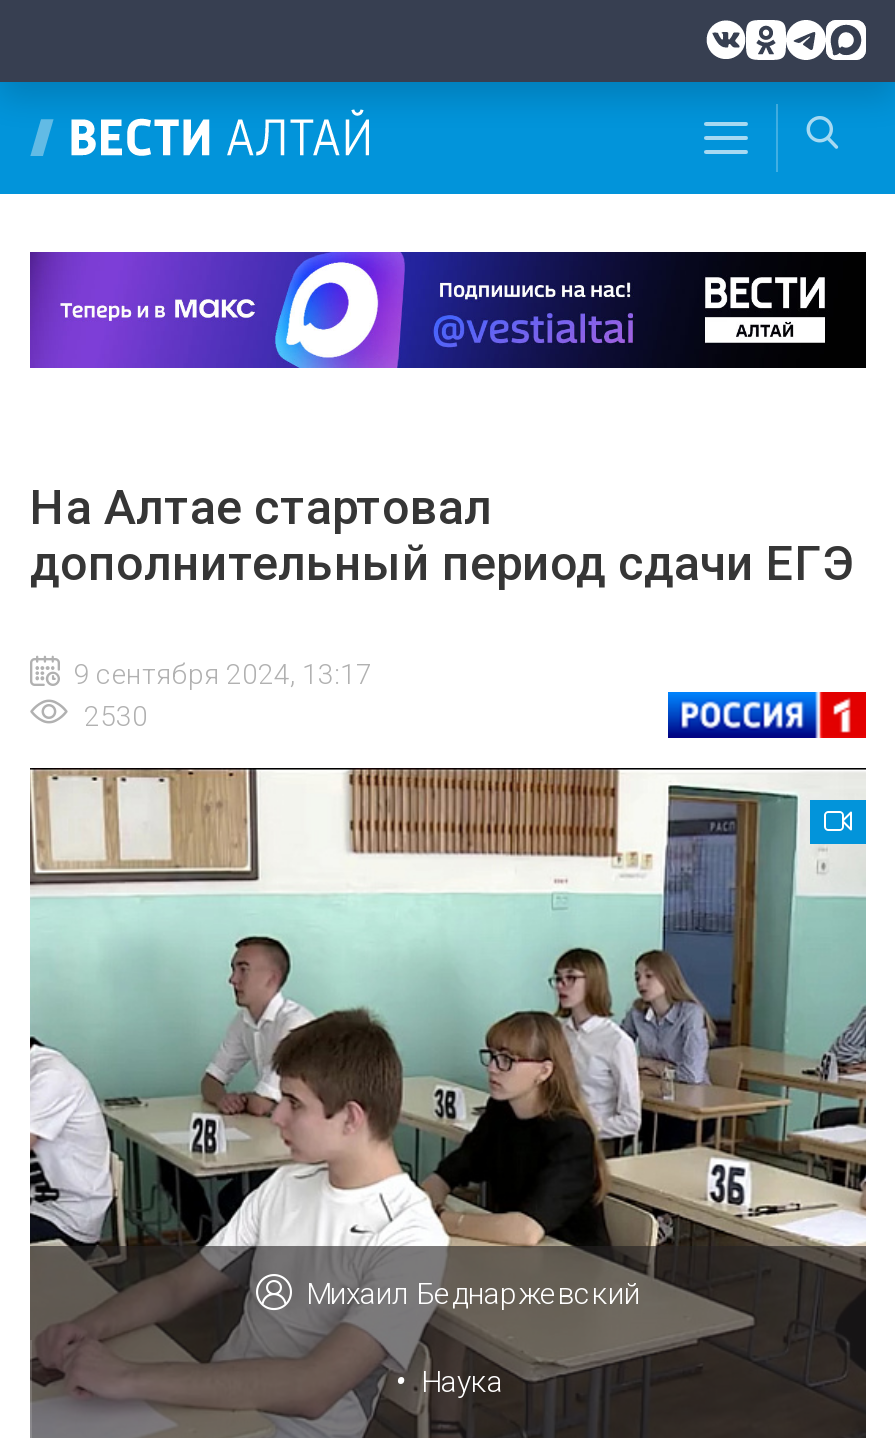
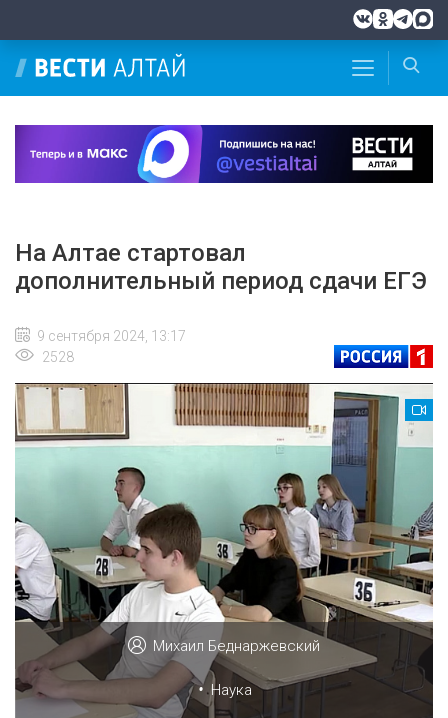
- 2530
+ 2528
